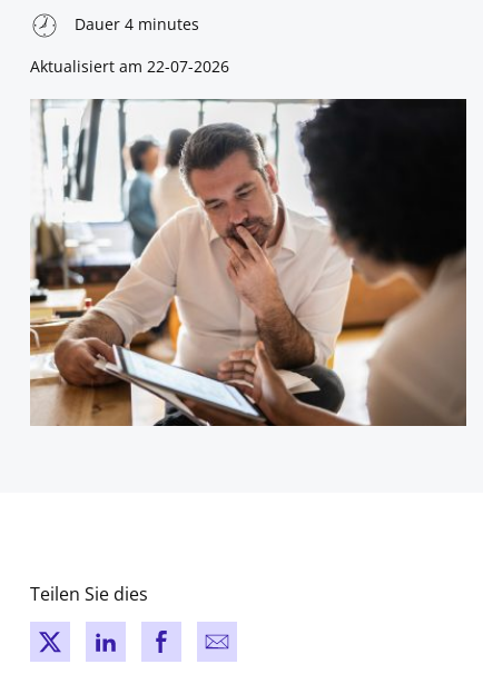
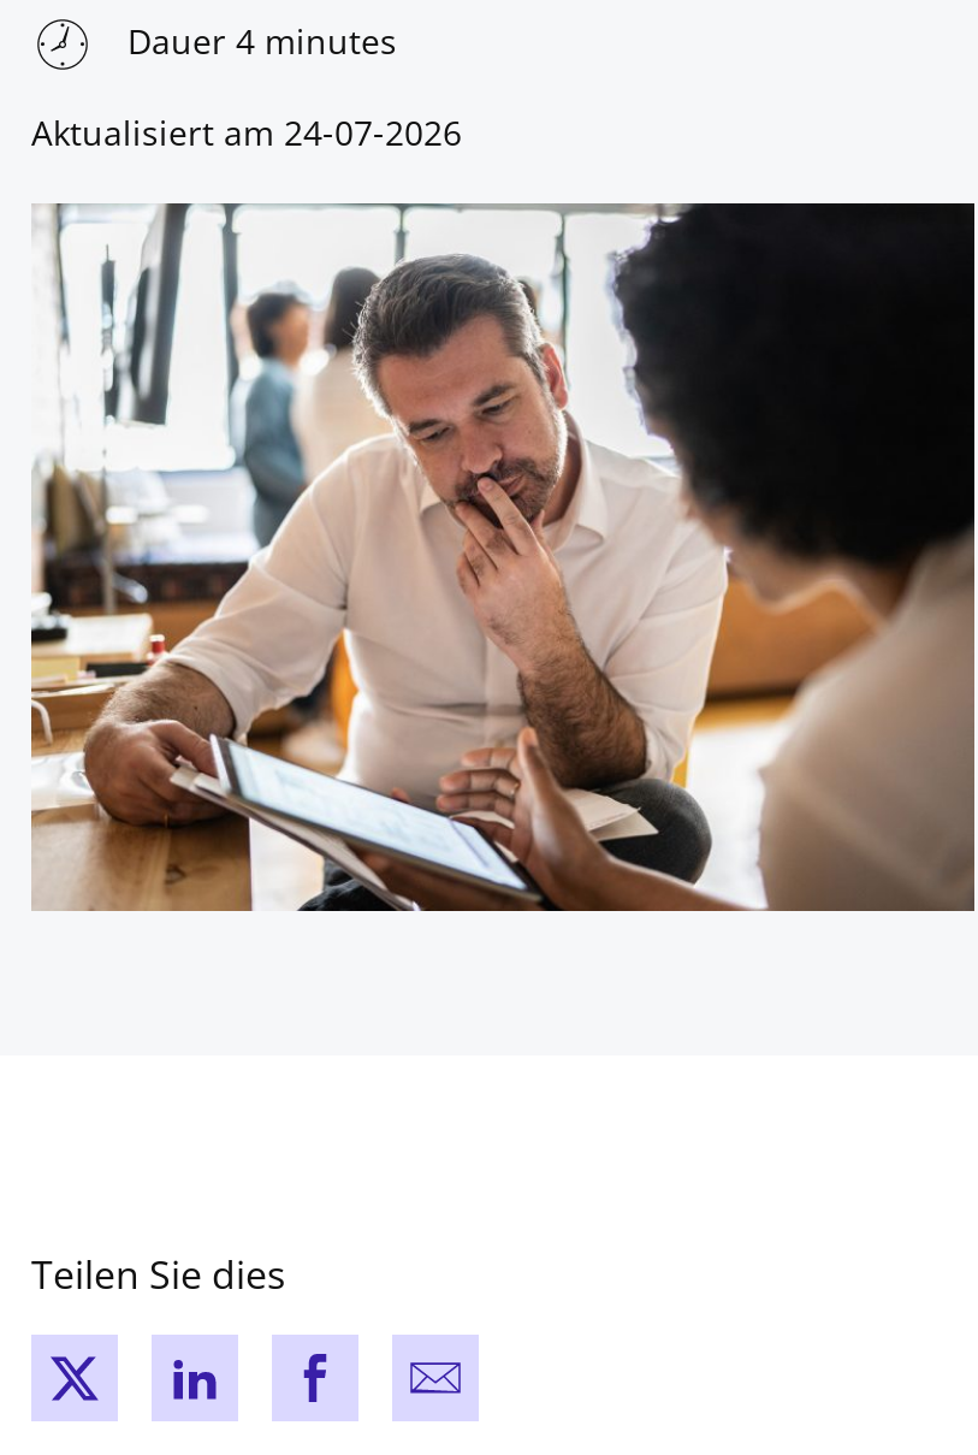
- Aktualisiert am 22-07-2026
+ Aktualisiert am 24-07-2026
